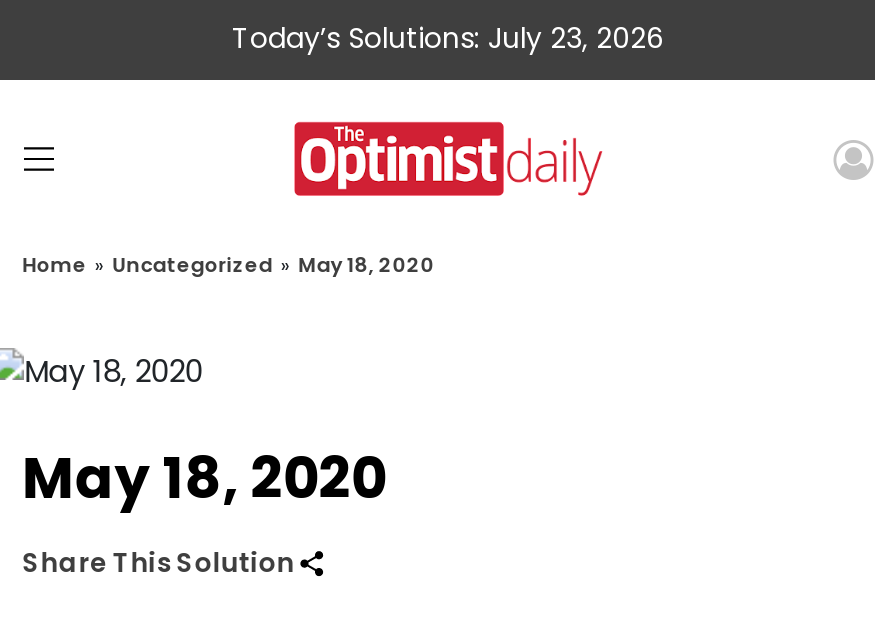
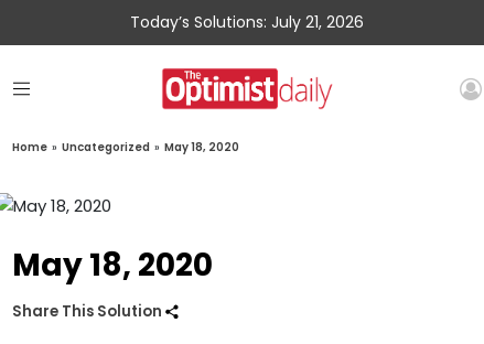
- Today’s Solutions: July 23, 2026
+ Today’s Solutions: July 21, 2026
